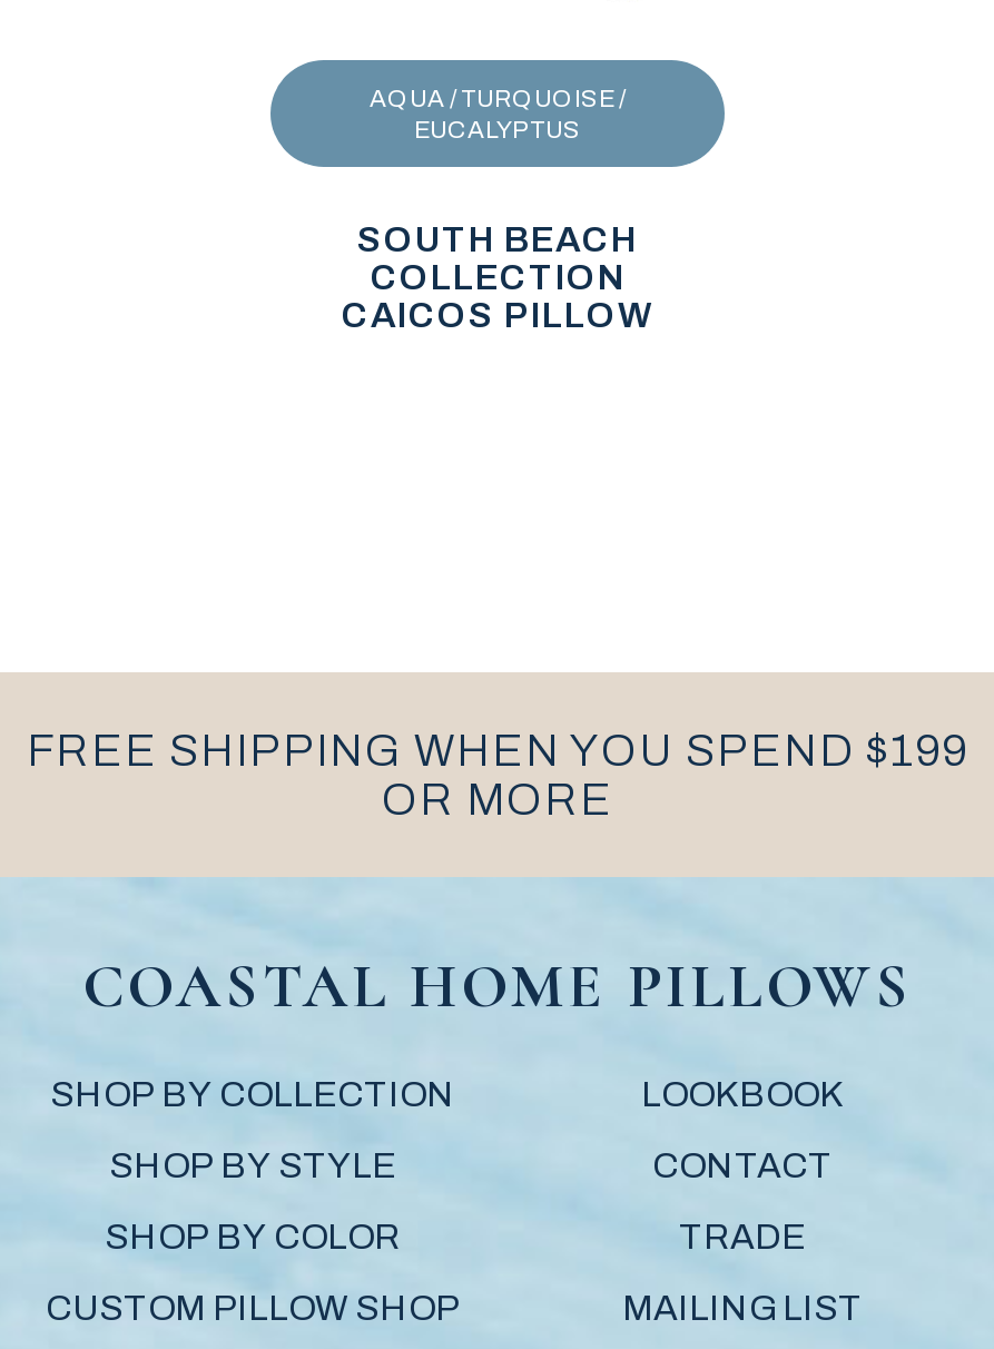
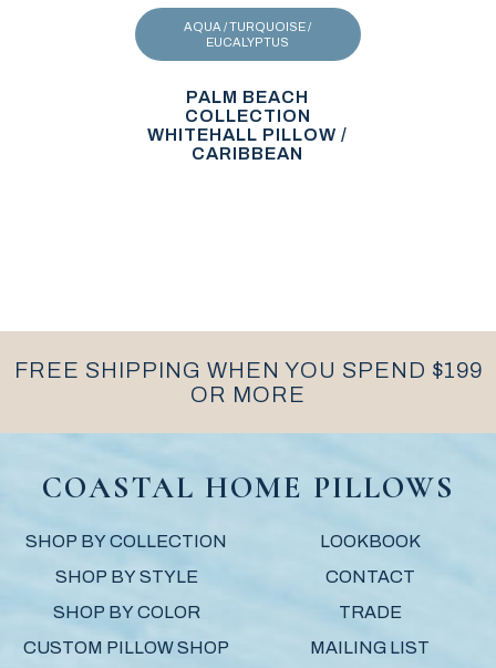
- SOUTH BEACH
+ PALM BEACH

- CAICOS PILLOW
+ WHITEHALL PILLOW /
+ CARIBBEAN
